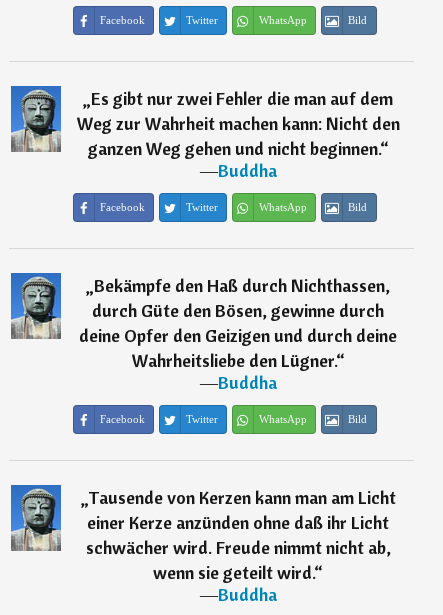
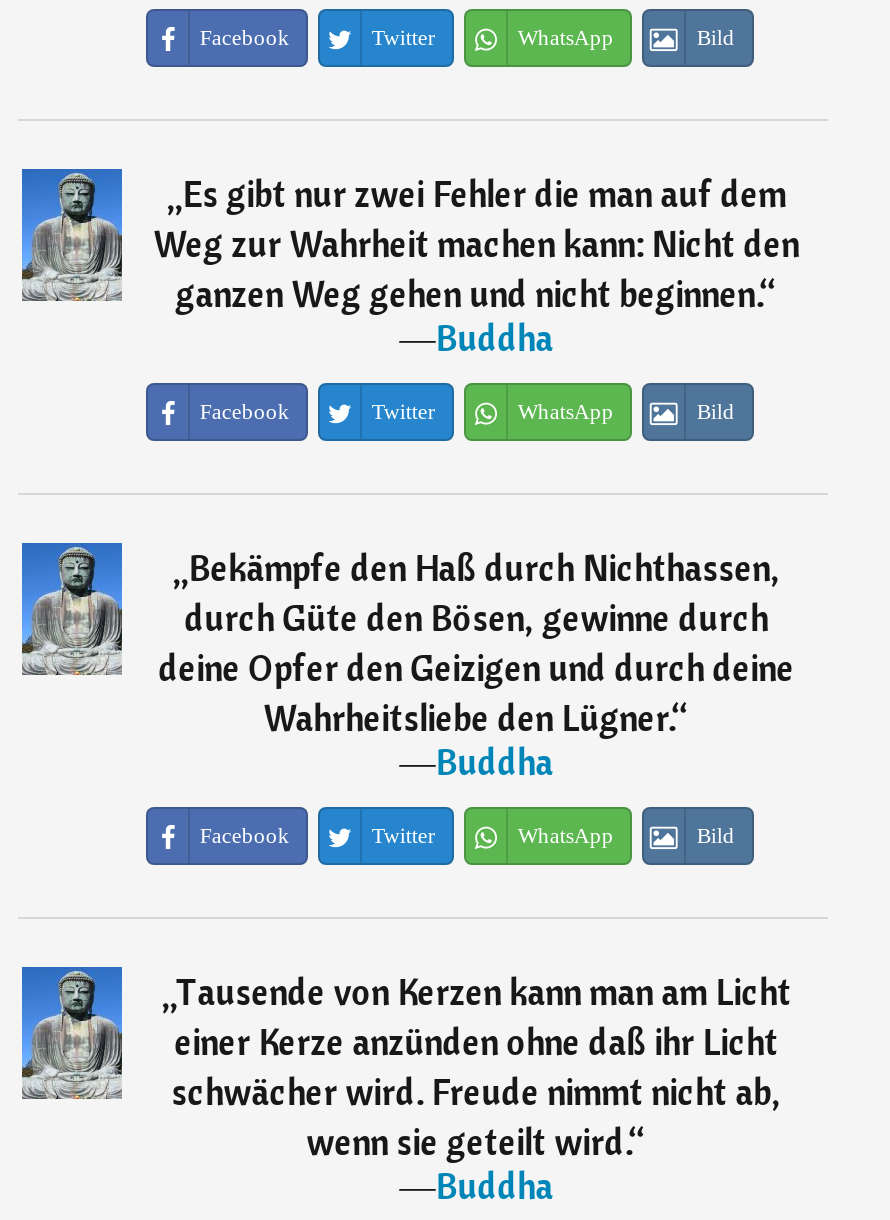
- [image]
+ [image]

- [image]
+ [image]

- [image]
+ [image]
